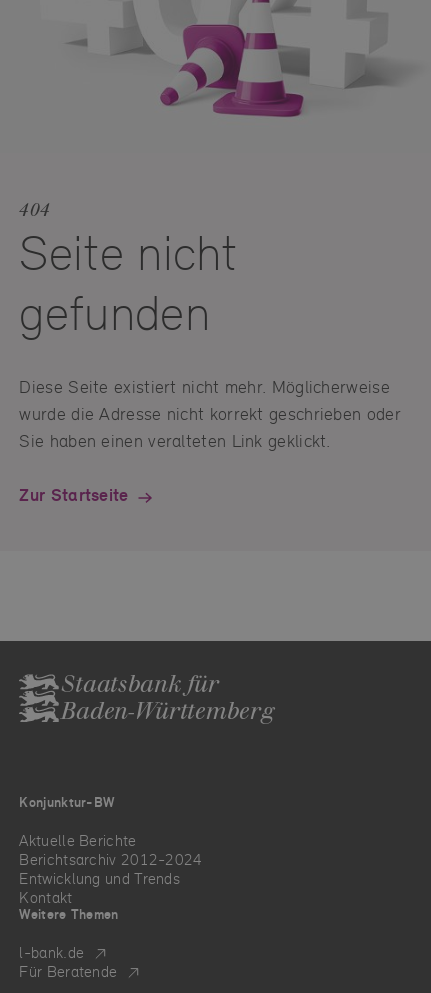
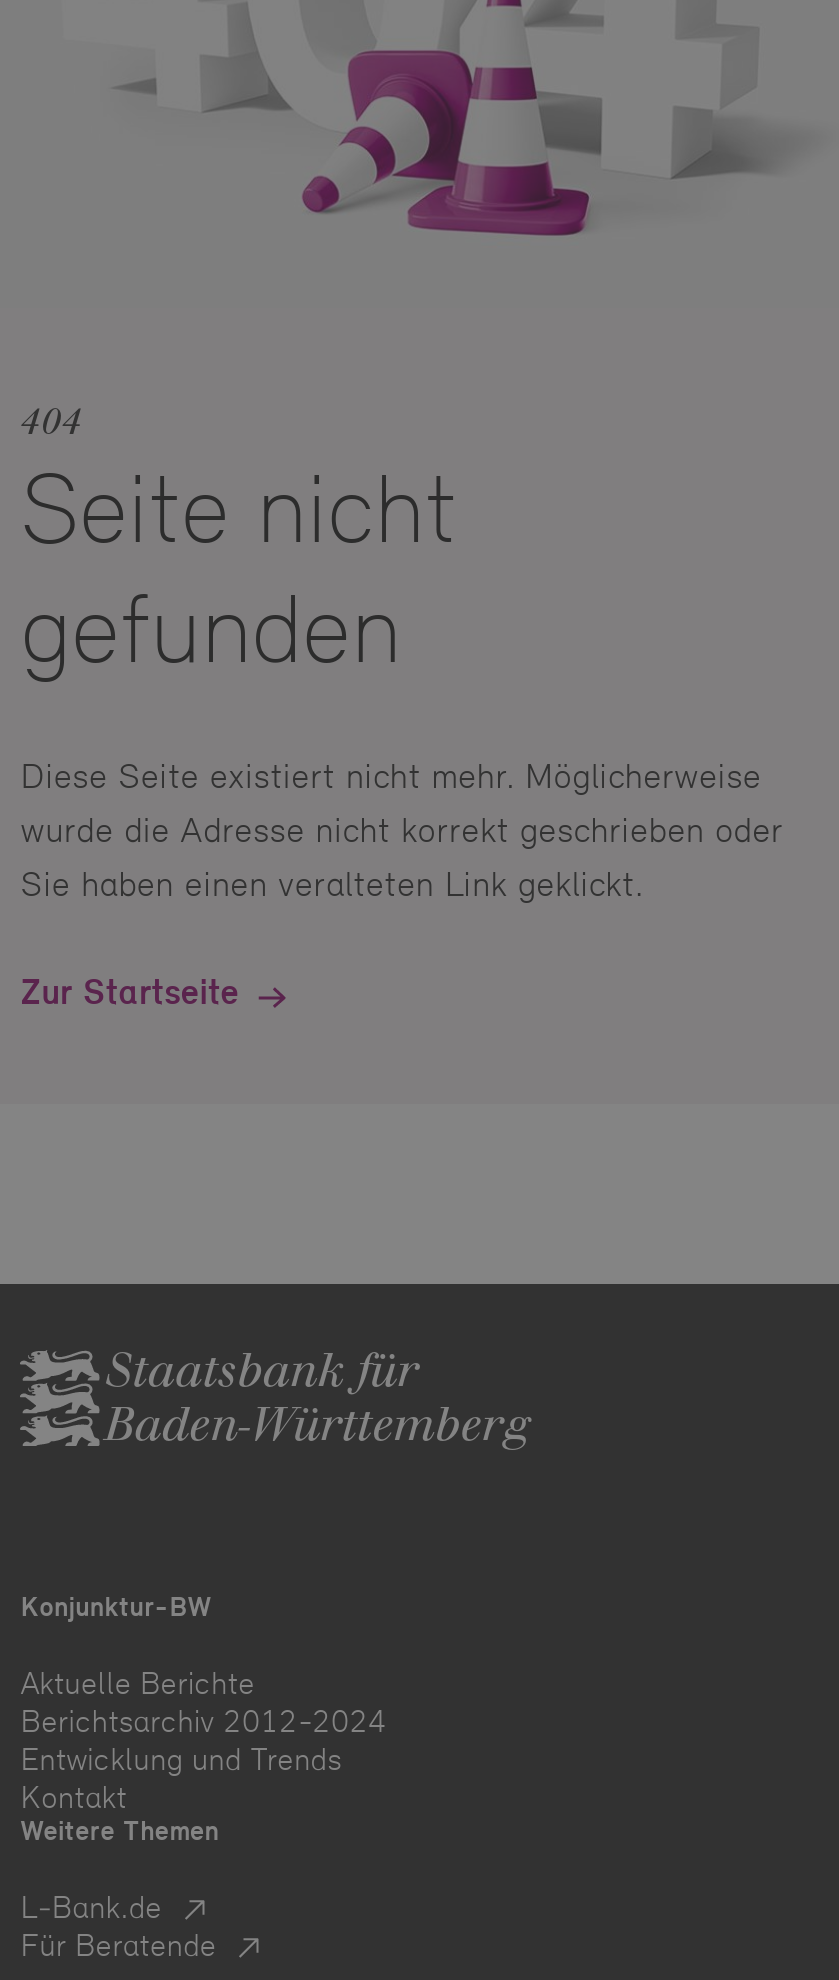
- l-bank.de
+ L‑Bank.de
